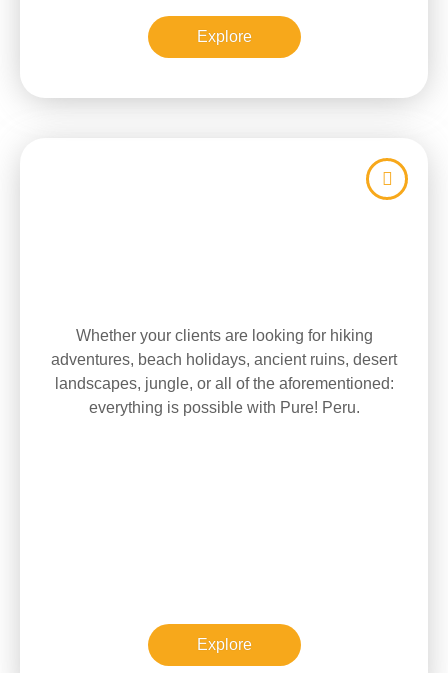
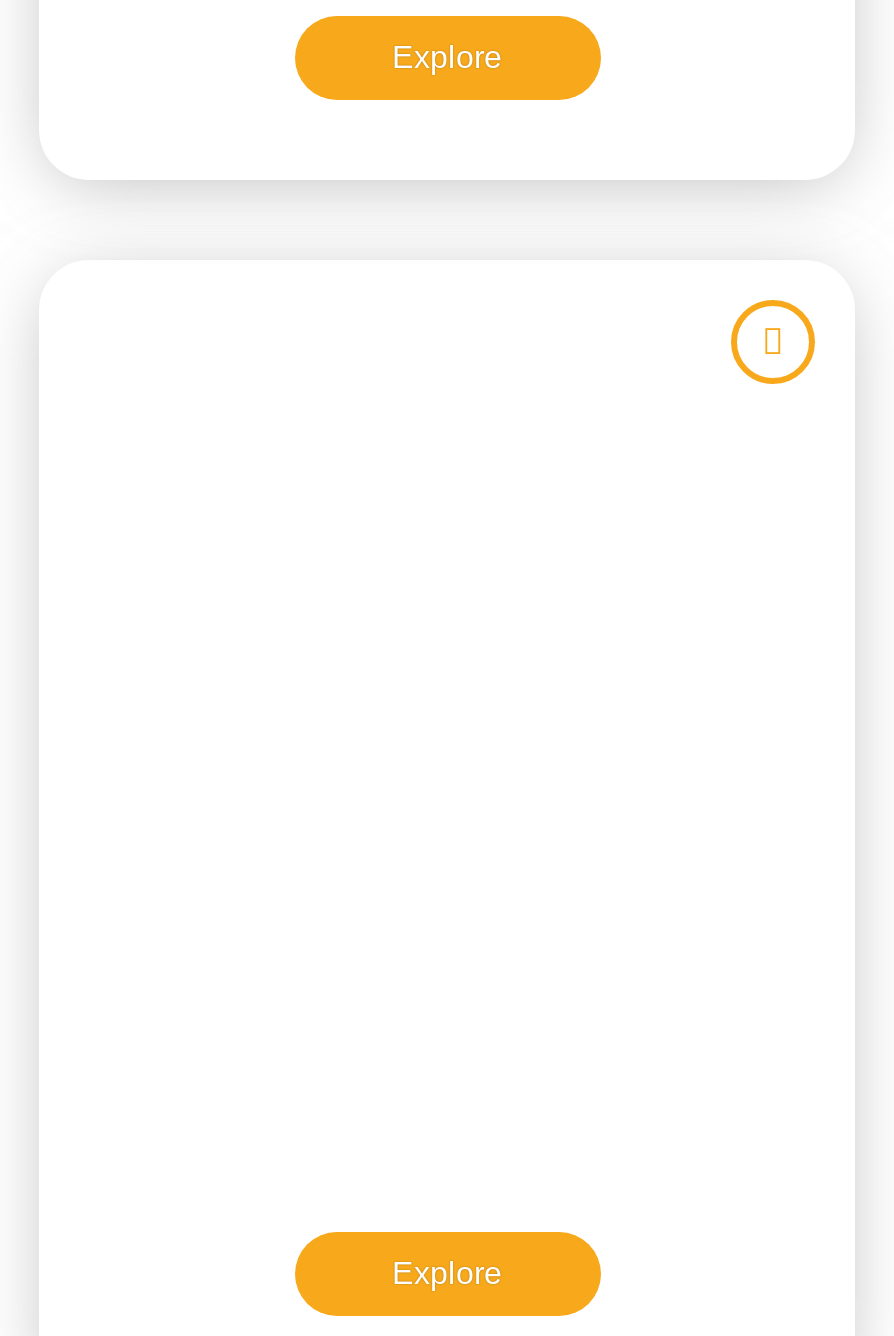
- Whether your clients are looking for hiking
- adventures, beach holidays, ancient ruins, desert
- landscapes, jungle, or all of the aforementioned:
- everything is possible with Pure! Peru.
